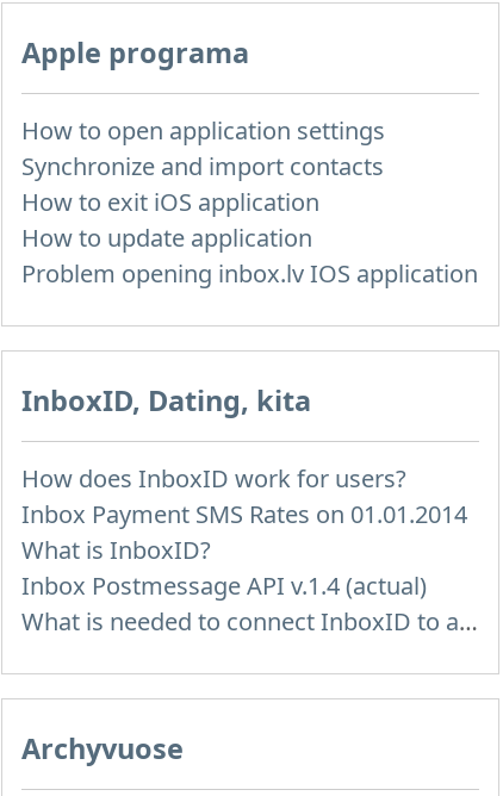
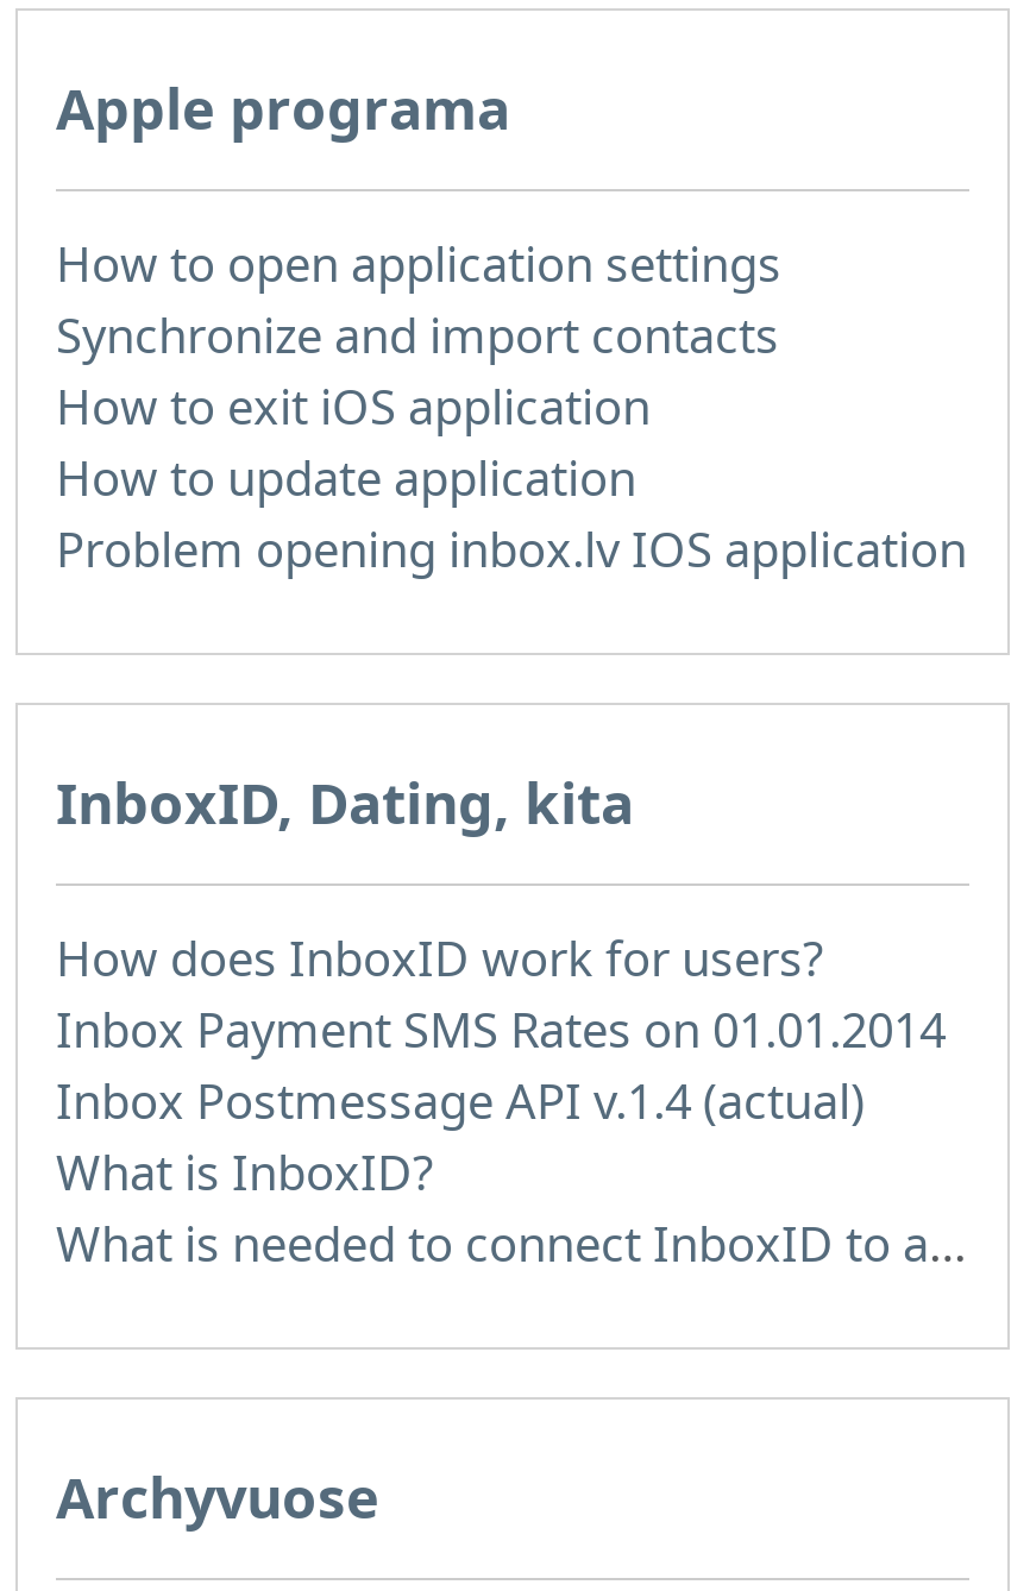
moved down: What is InboxID?

moved up: Inbox Postmessage API v.1.4 (actual)
